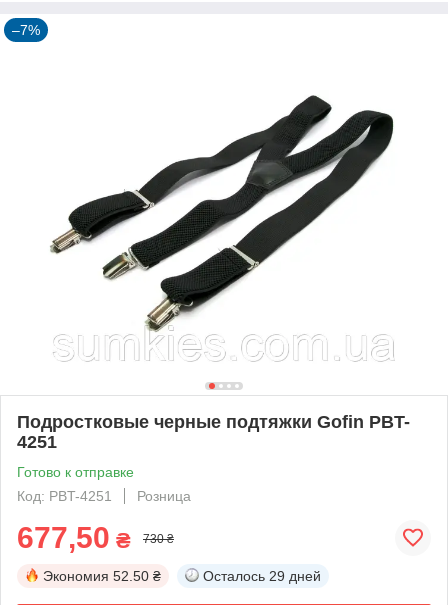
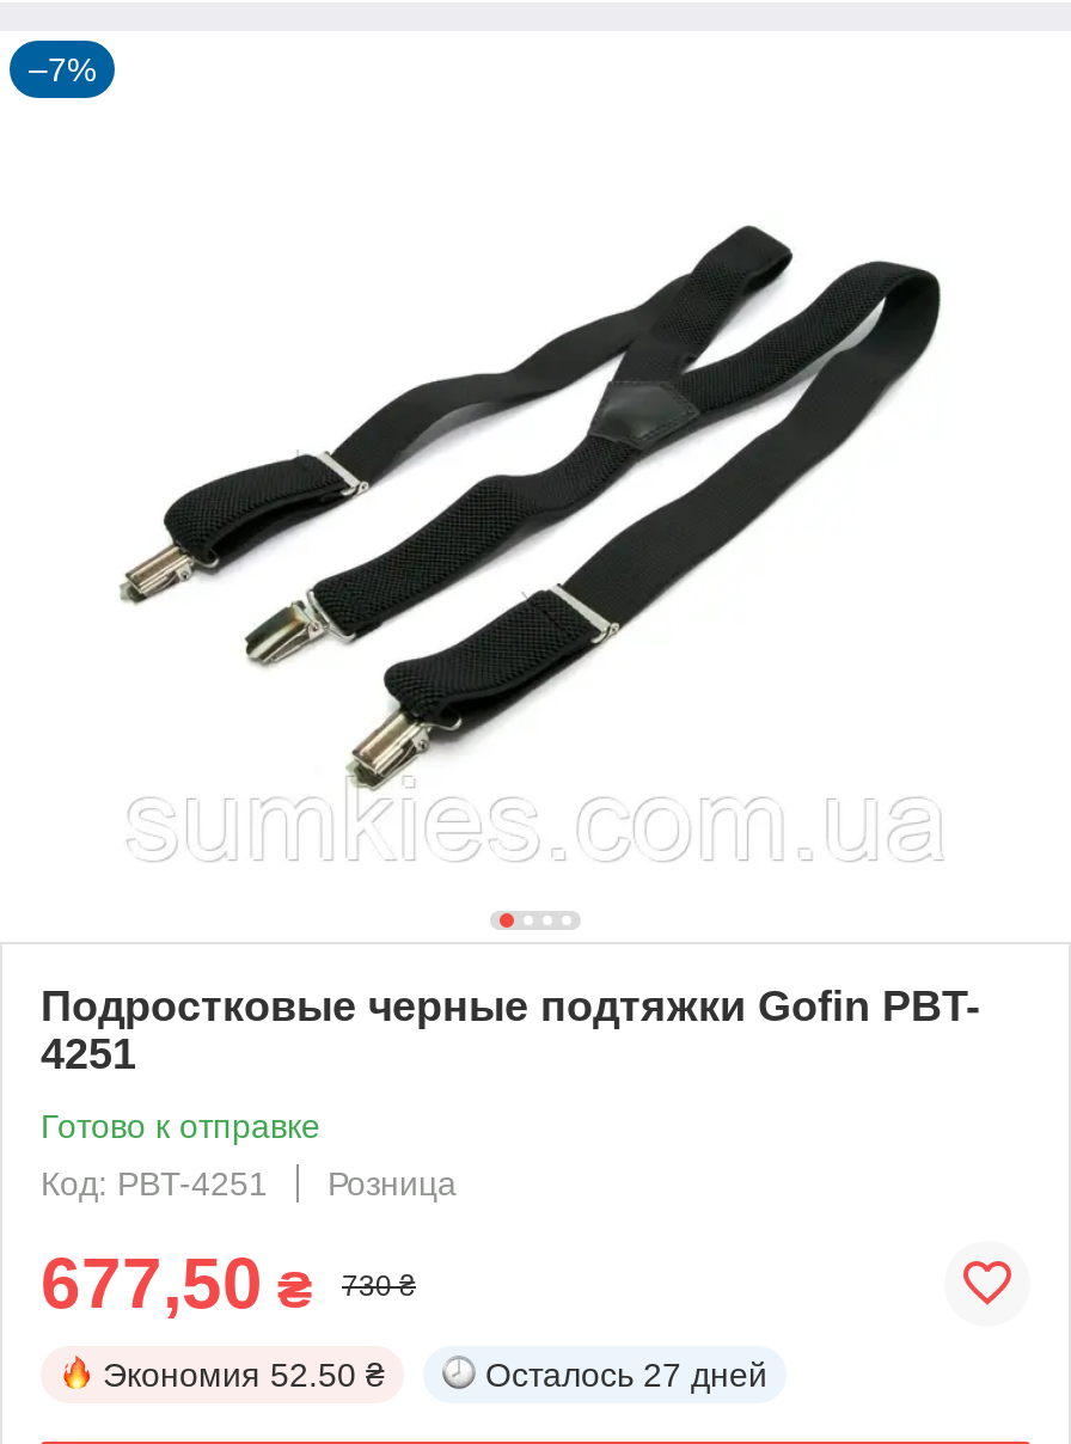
- Осталось 29 дней
+ Осталось 27 дней
